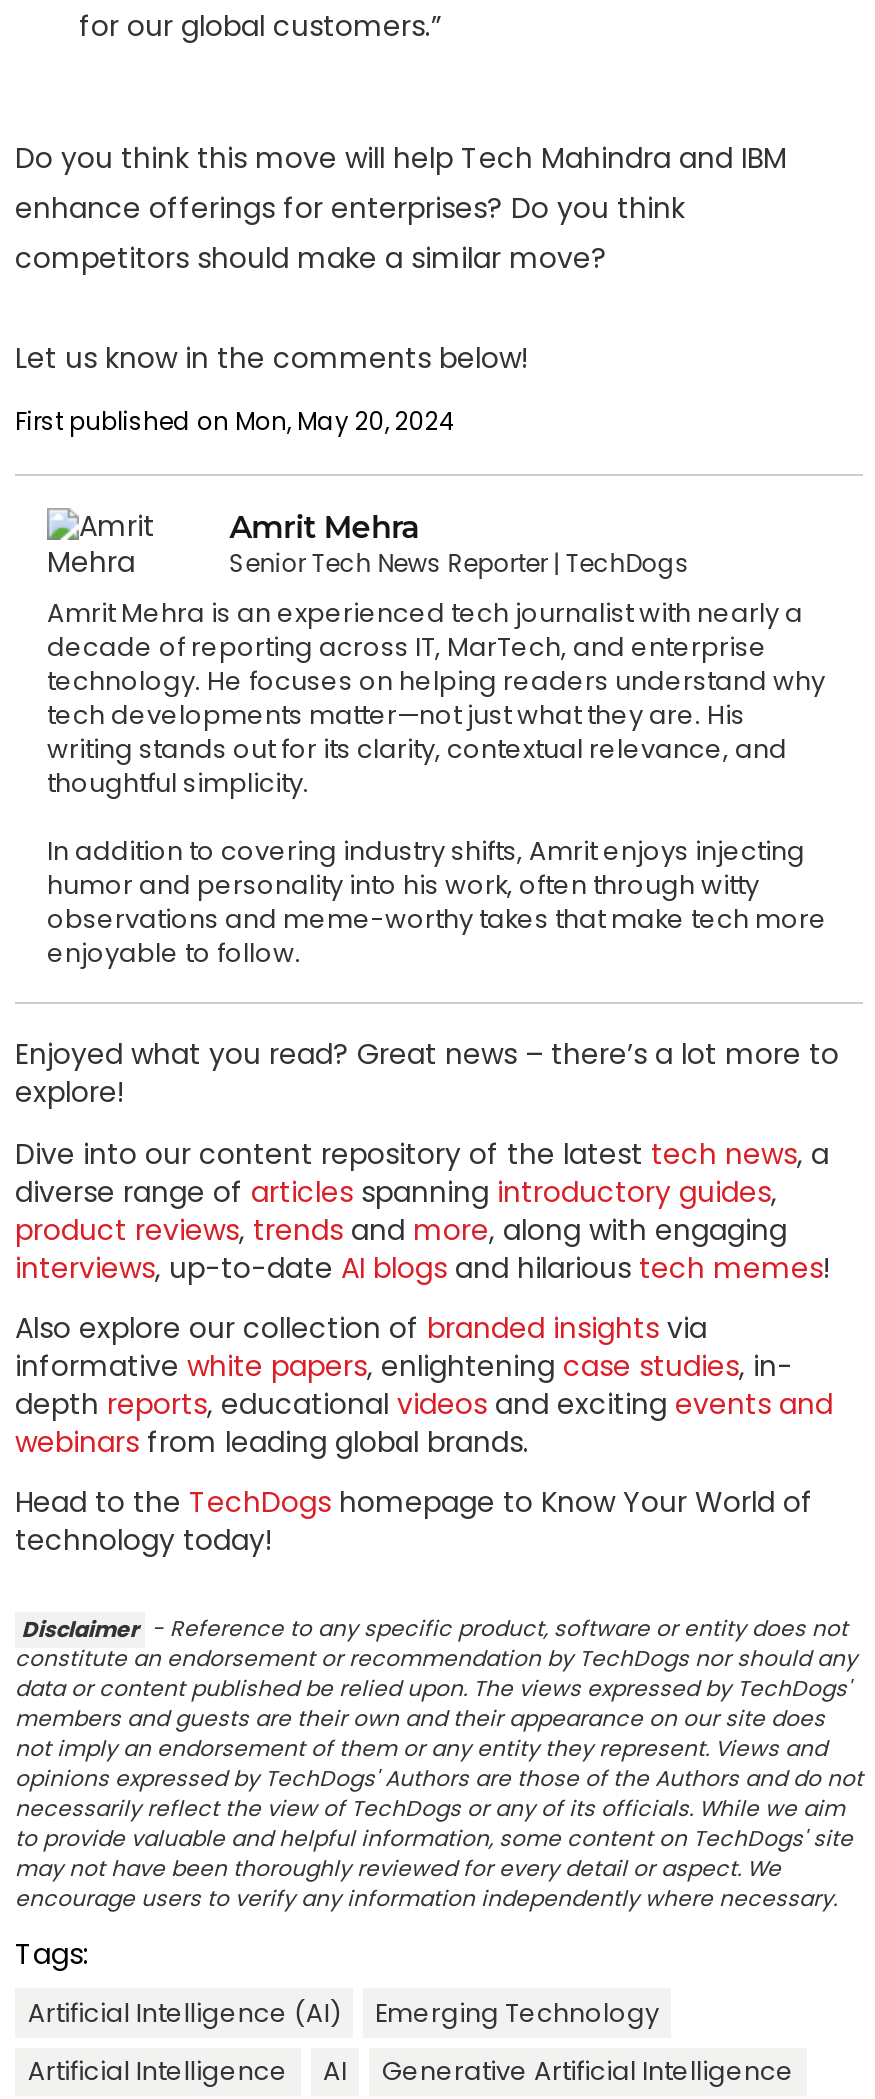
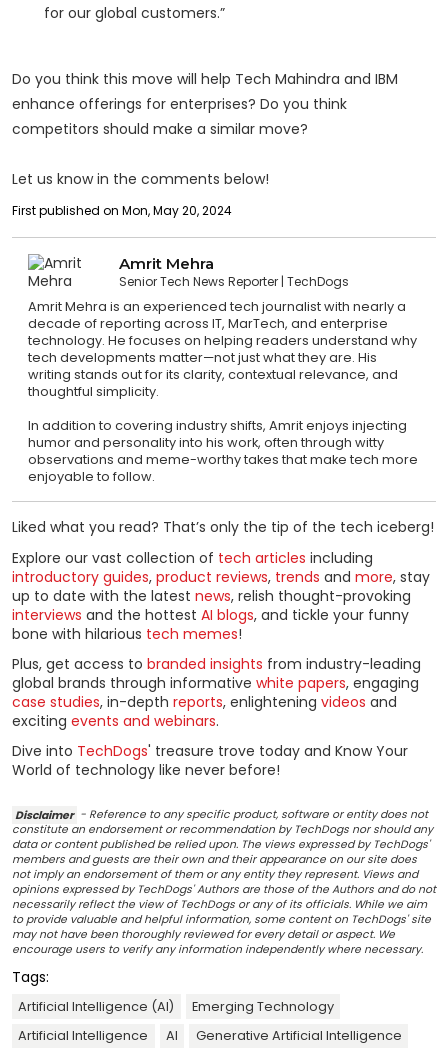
- Enjoyed what you read? Great news – there’s a lot more to
- explore!
+ Liked what you read? That’s only the tip of the tech iceberg!

- Dive into our content repository of the latest tech news, a
- diverse range of articles spanning introductory guides,
- product reviews, trends and more, along with engaging
- interviews, up-to-date AI blogs and hilarious tech memes!
+ Explore our vast collection of tech articles including
+ introductory guides, product reviews, trends and more, stay
+ up to date with the latest news, relish thought-provoking
+ interviews and the hottest AI blogs, and tickle your funny
+ bone with hilarious tech memes!

- Also explore our collection of branded insights via
- informative white papers, enlightening case studies, in-
- depth reports, educational videos and exciting events and
- webinars from leading global brands.
+ Plus, get access to branded insights from industry-leading
+ global brands through informative white papers, engaging
+ case studies, in-depth reports, enlighteningvideos and
+ exciting events and webinars.

- Head to the TechDogs homepage to Know Your World of
- technology today!
+ Dive into TechDogs ' treasure trove today and Know Your
+ World of technology like never before!
